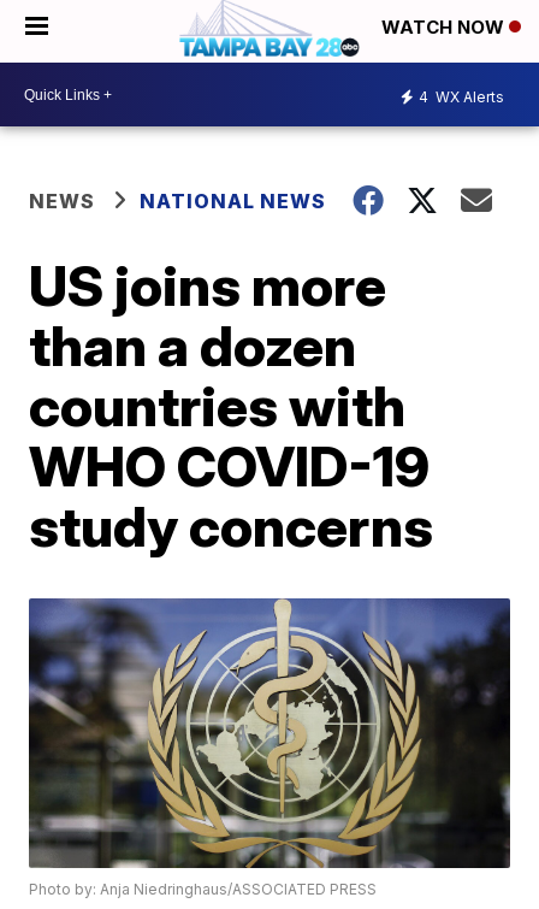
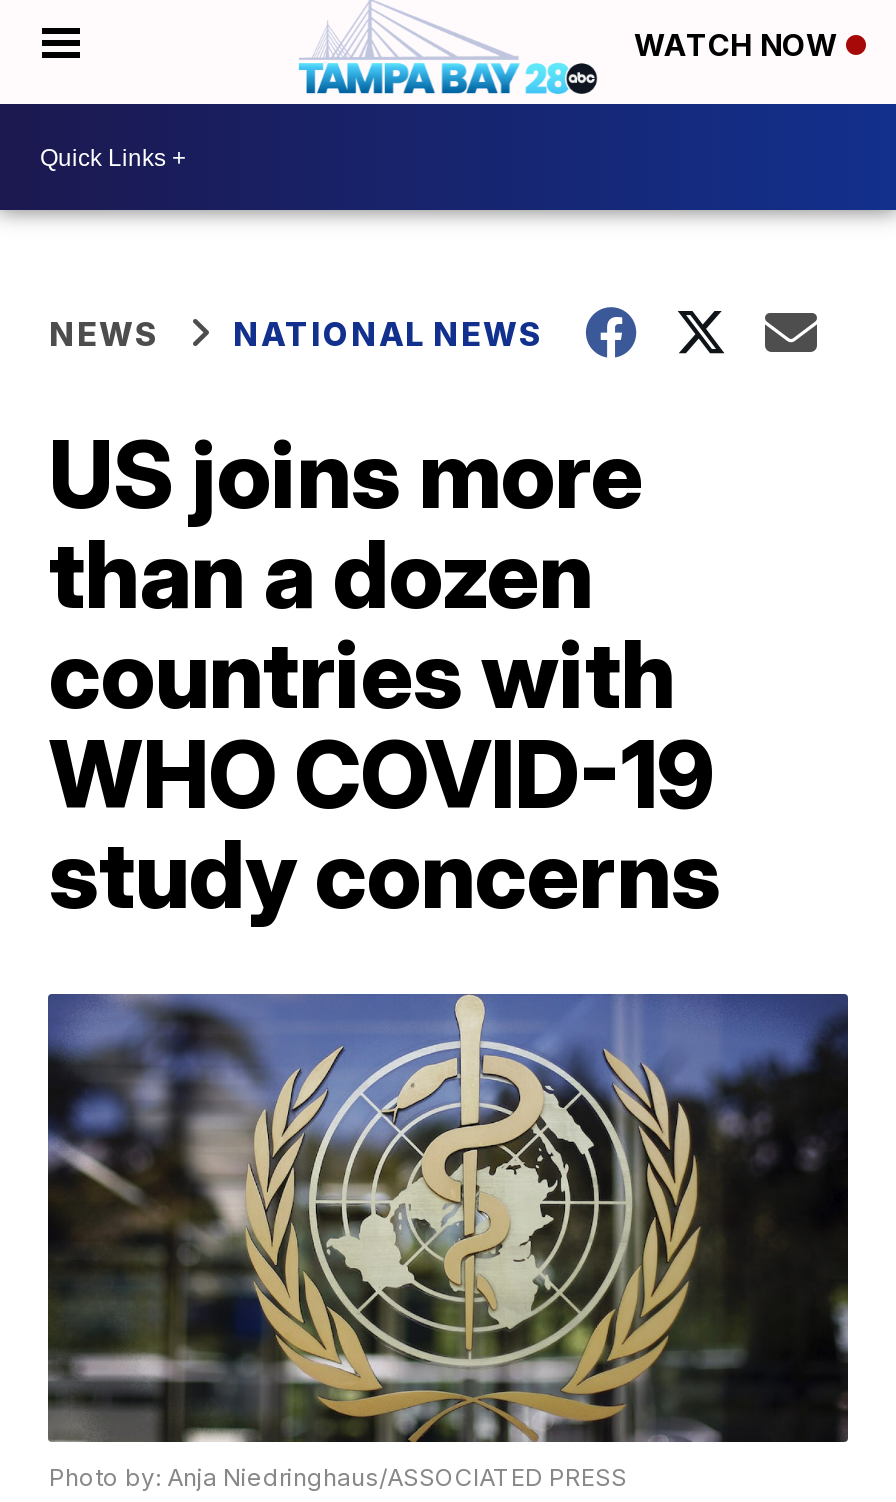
- 4 WX Alerts
